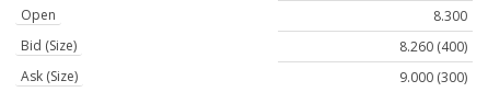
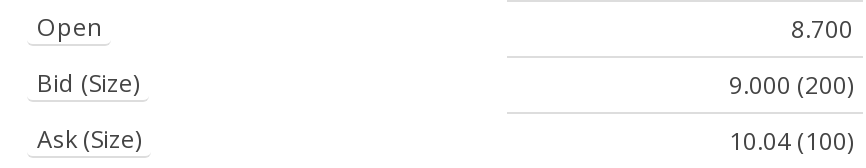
- 8.300
+ 8.700

- 8.260 (400)
+ 9.000 (200)

- 9.000 (300)
+ 10.04 (100)
